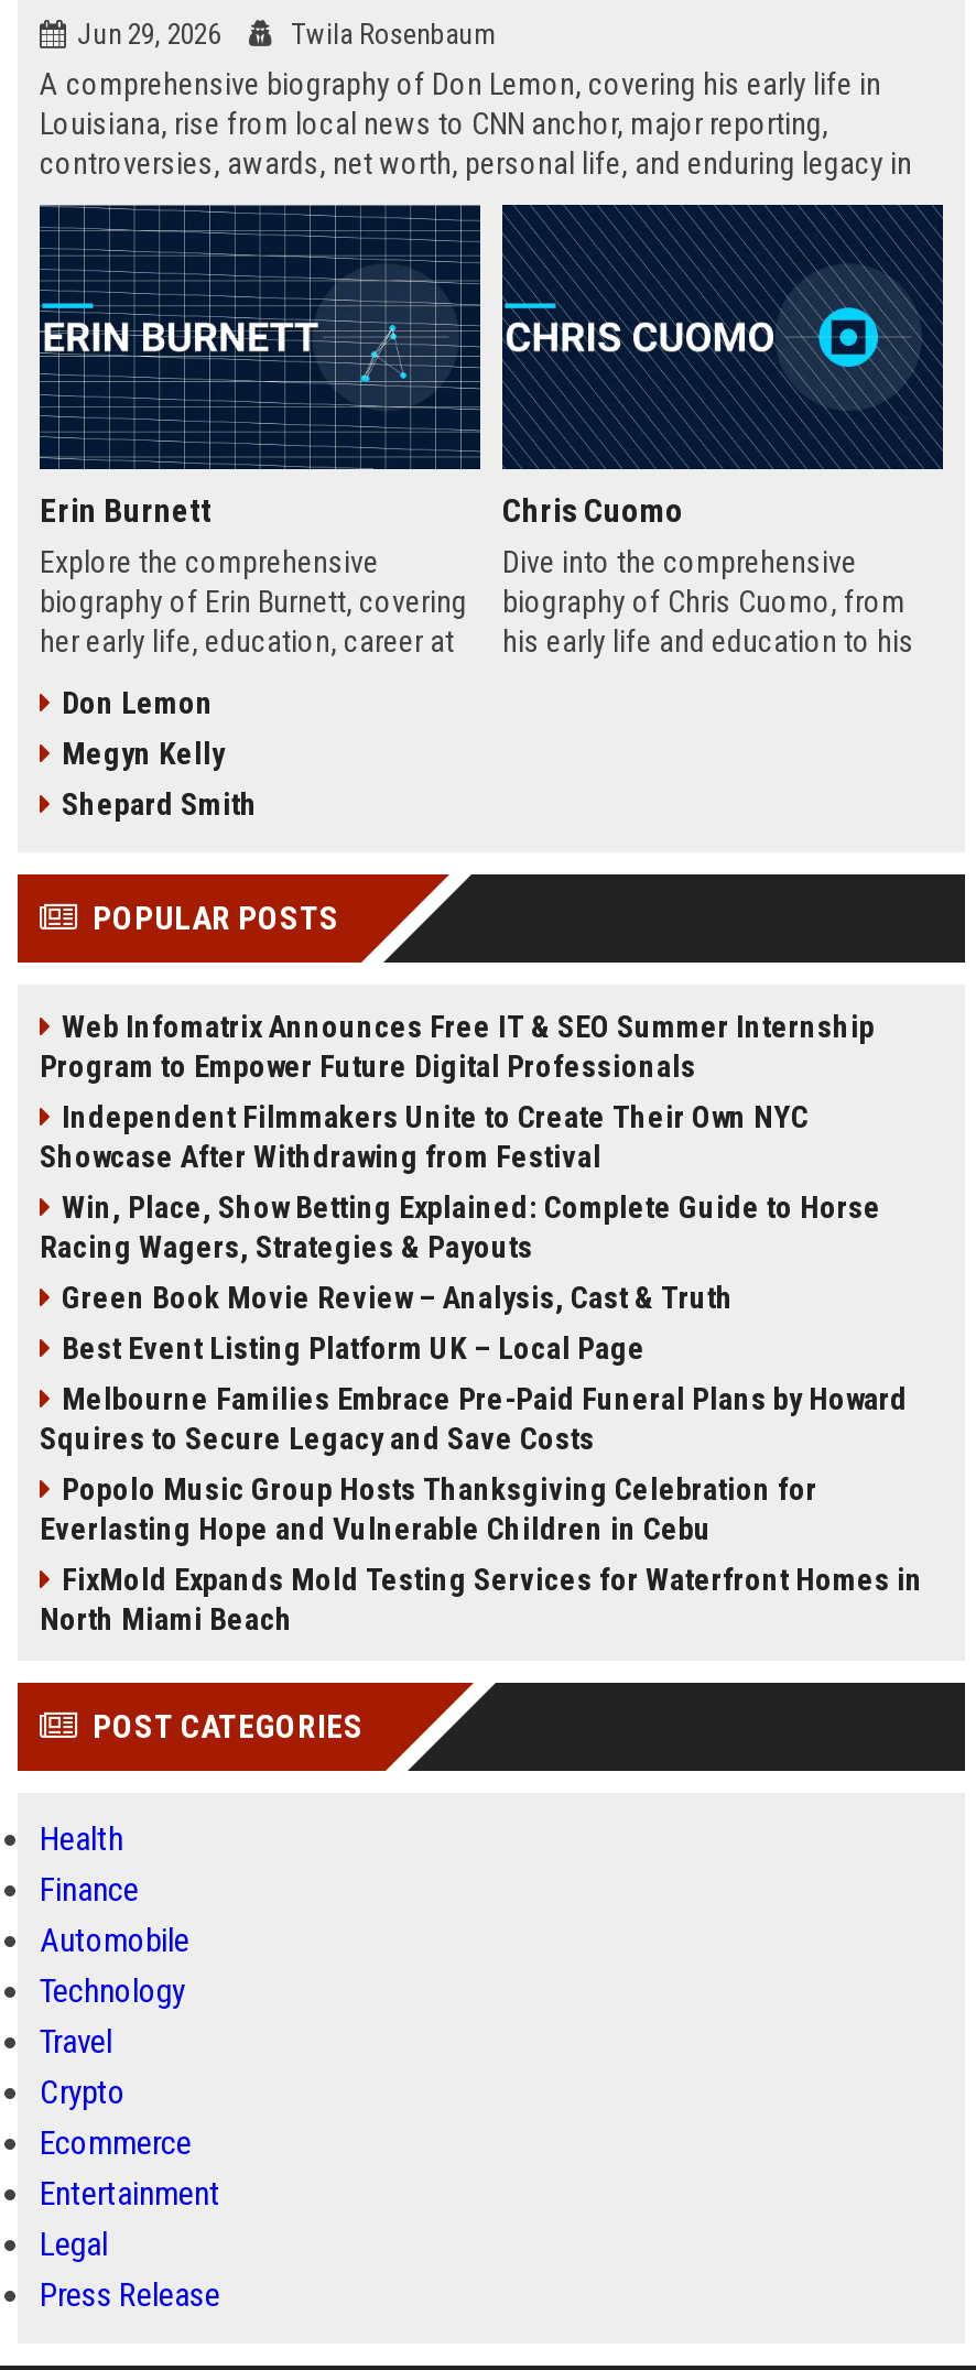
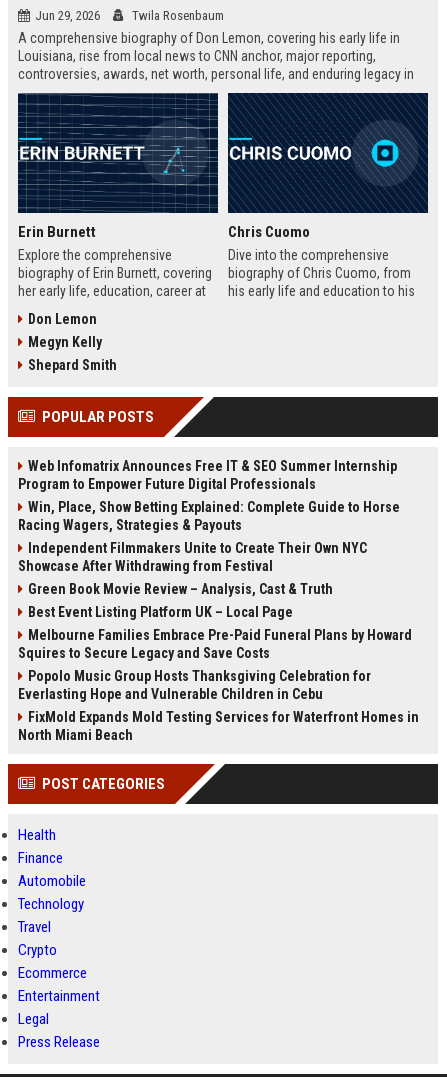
moved down: Independent Filmmakers Unite to Create Their Own NYC | Showcase After Withdrawing from Festival

moved up: Win, Place, Show Betting Explained: Complete Guide to Horse | Racing Wagers, Strategies & Payouts
